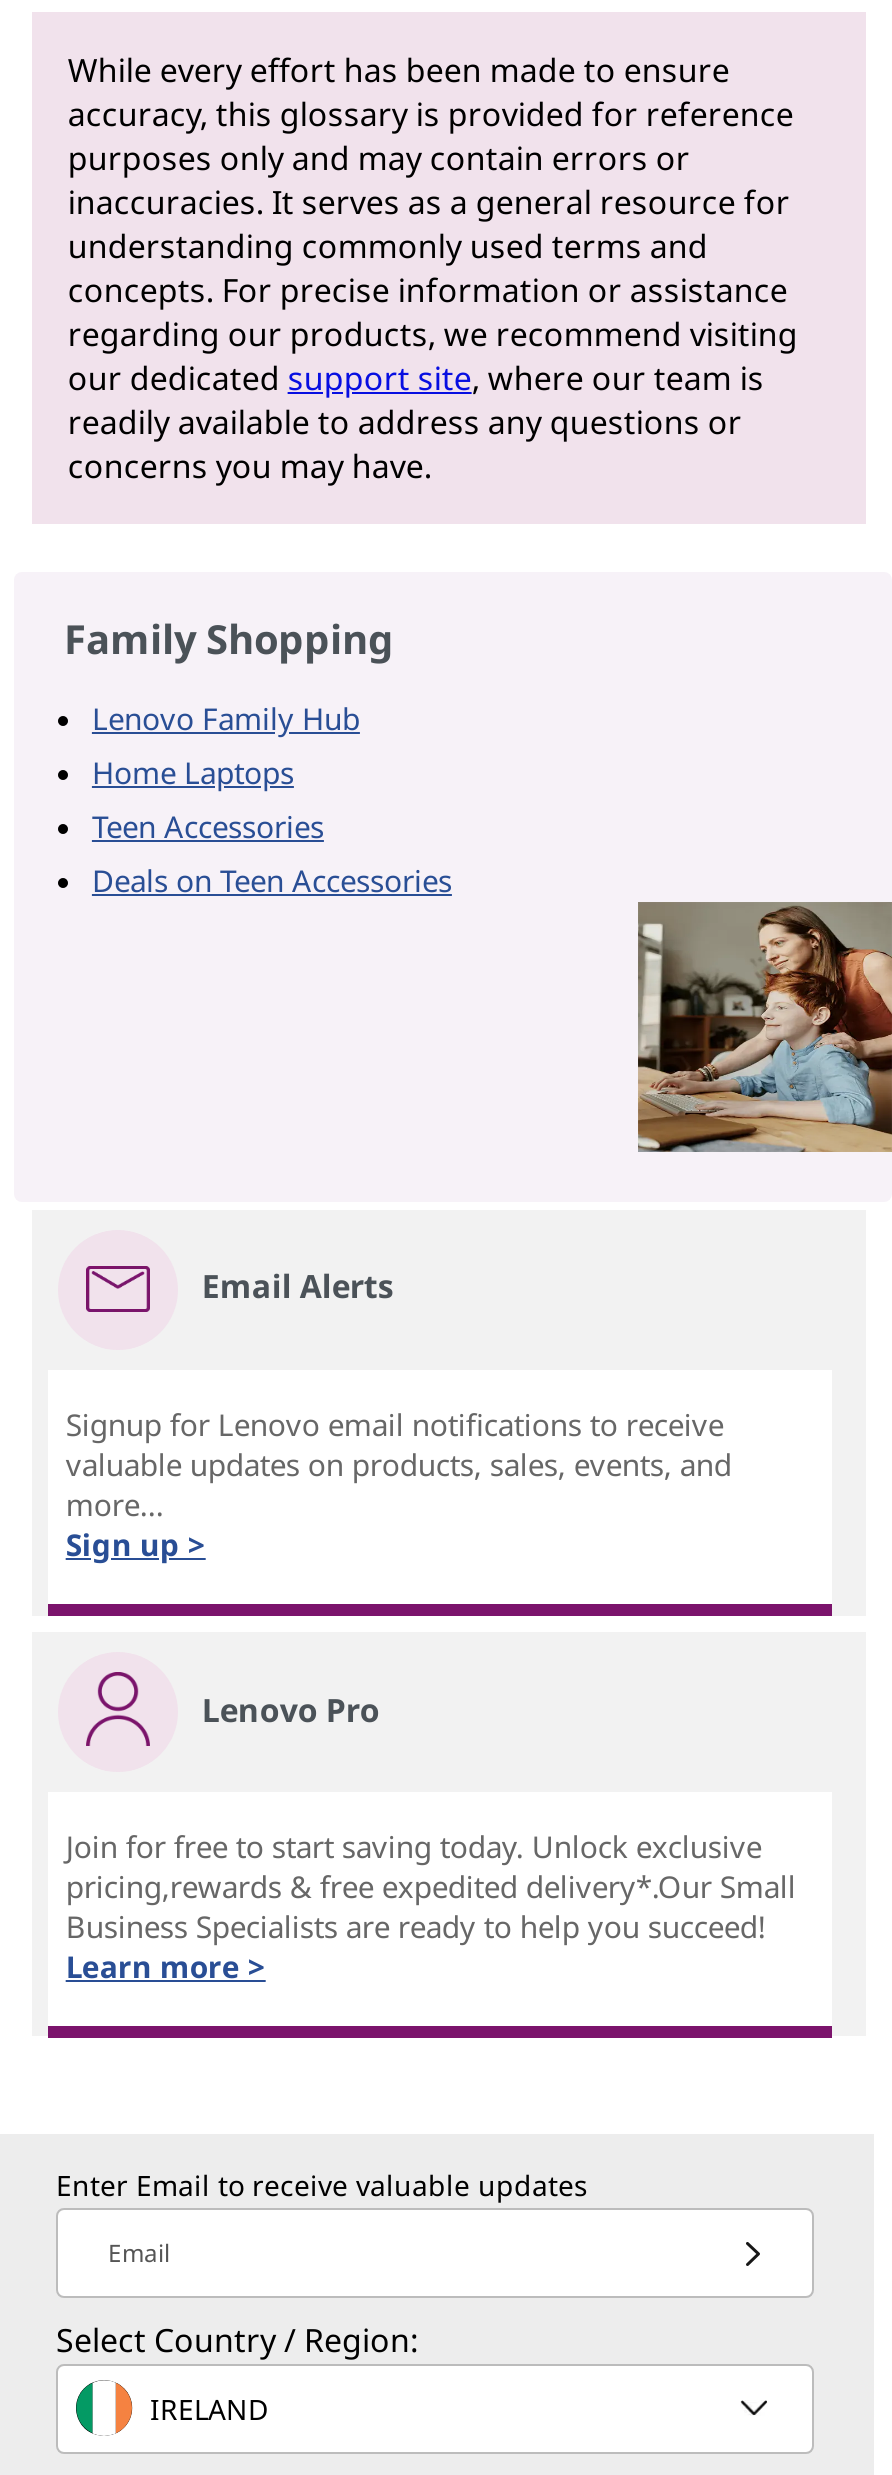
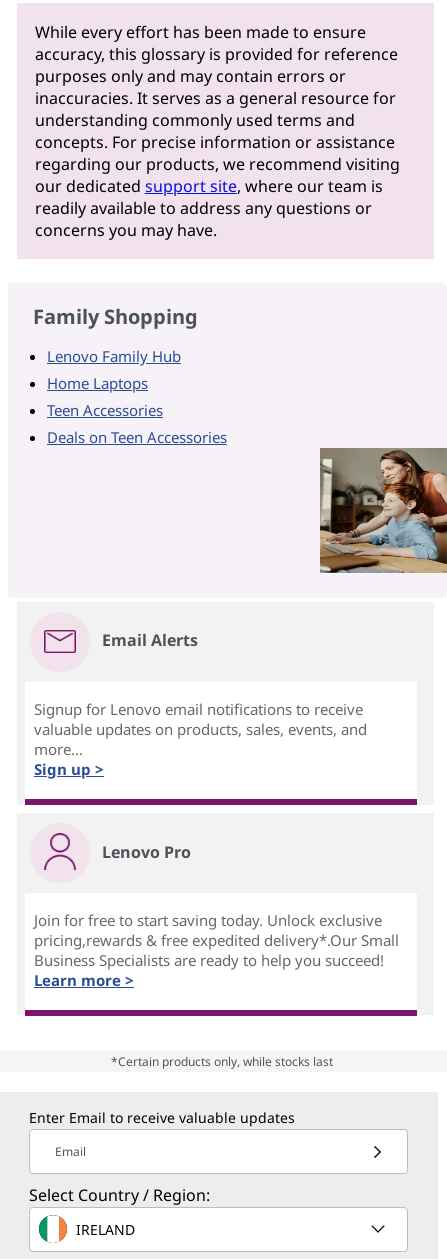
+ *Certain products only, while stocks last
